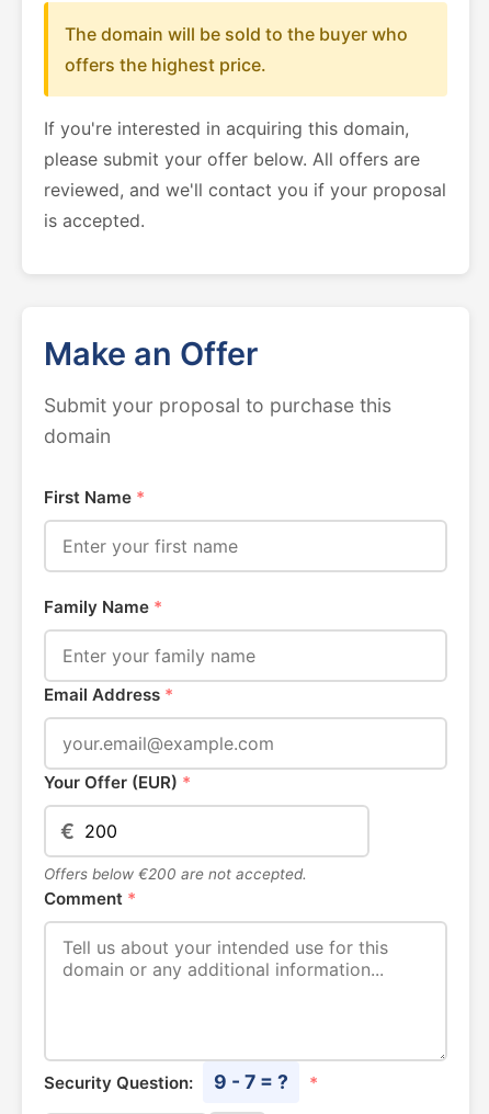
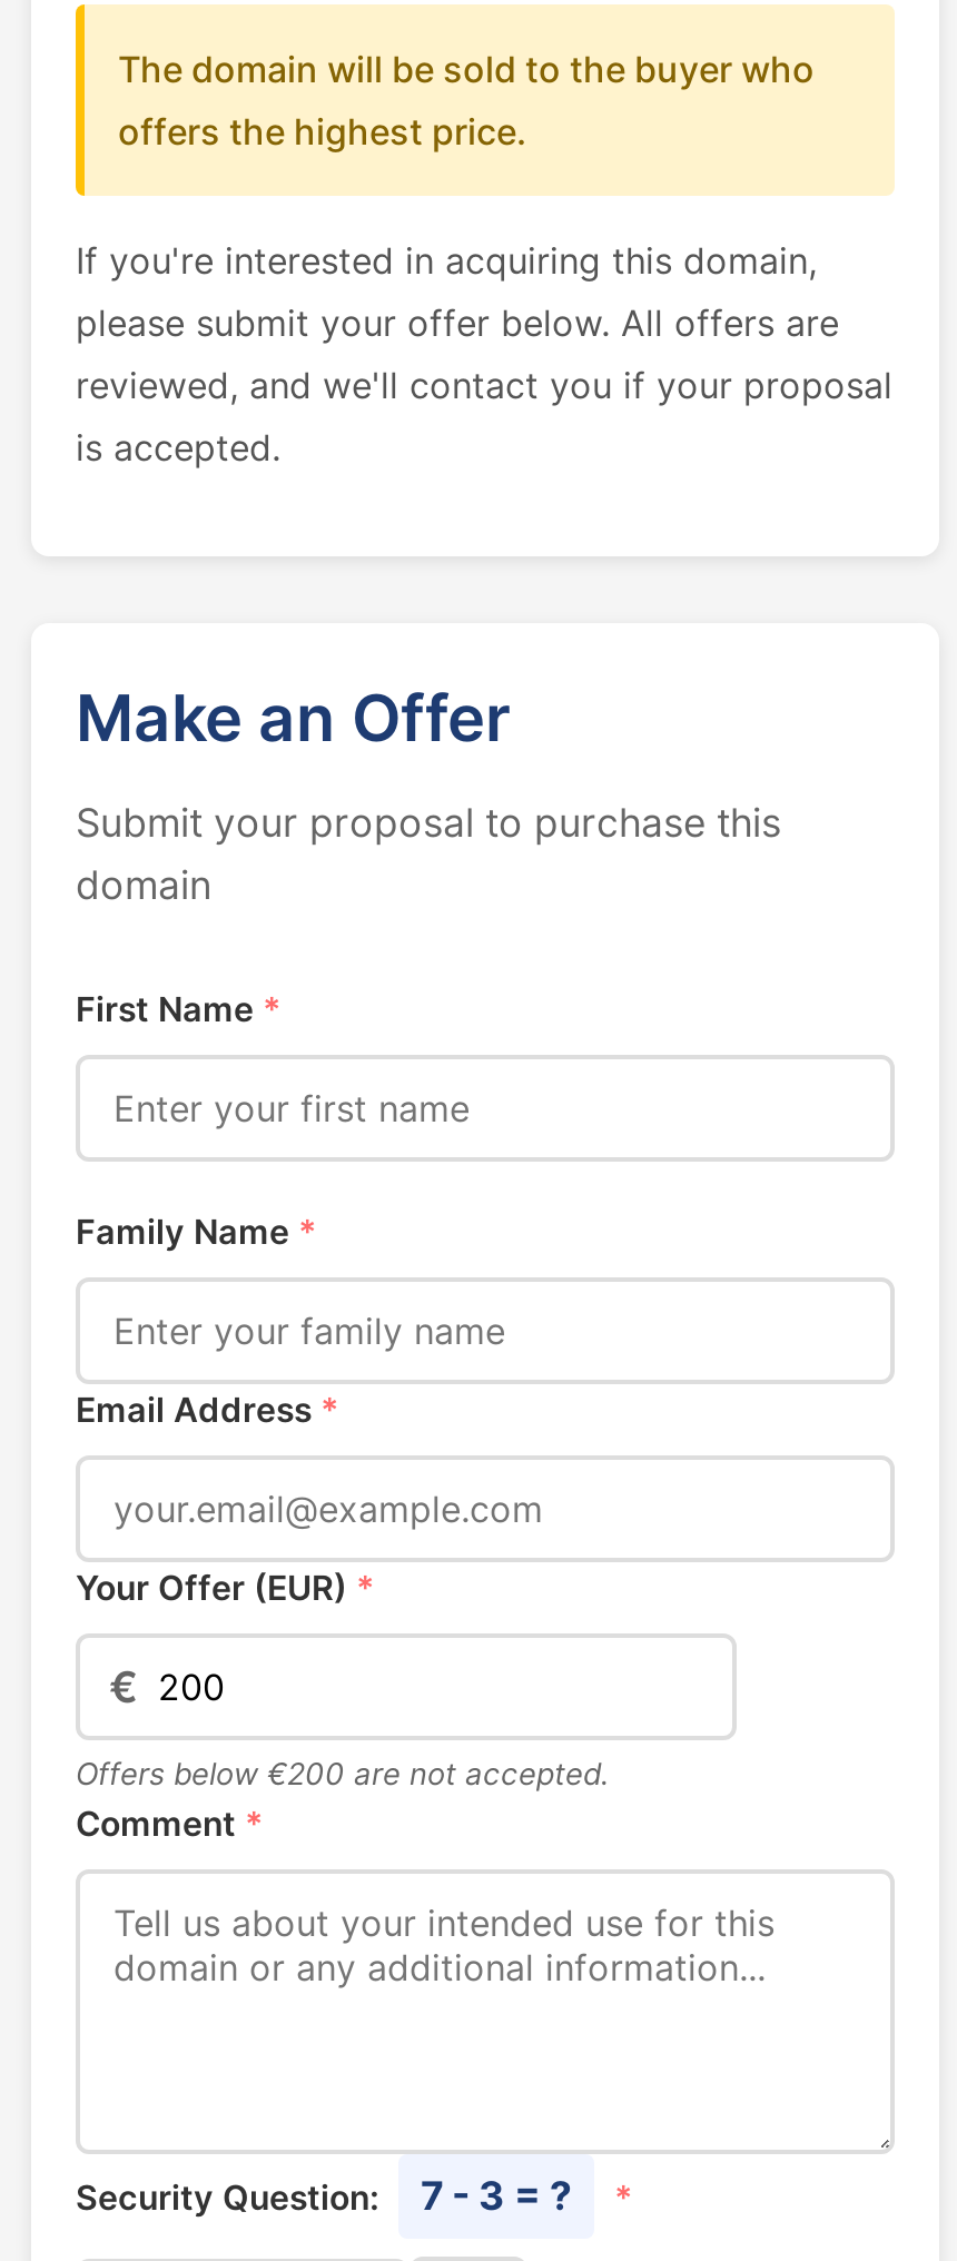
- 9 - 7 = ?
+ 7 - 3 = ?
